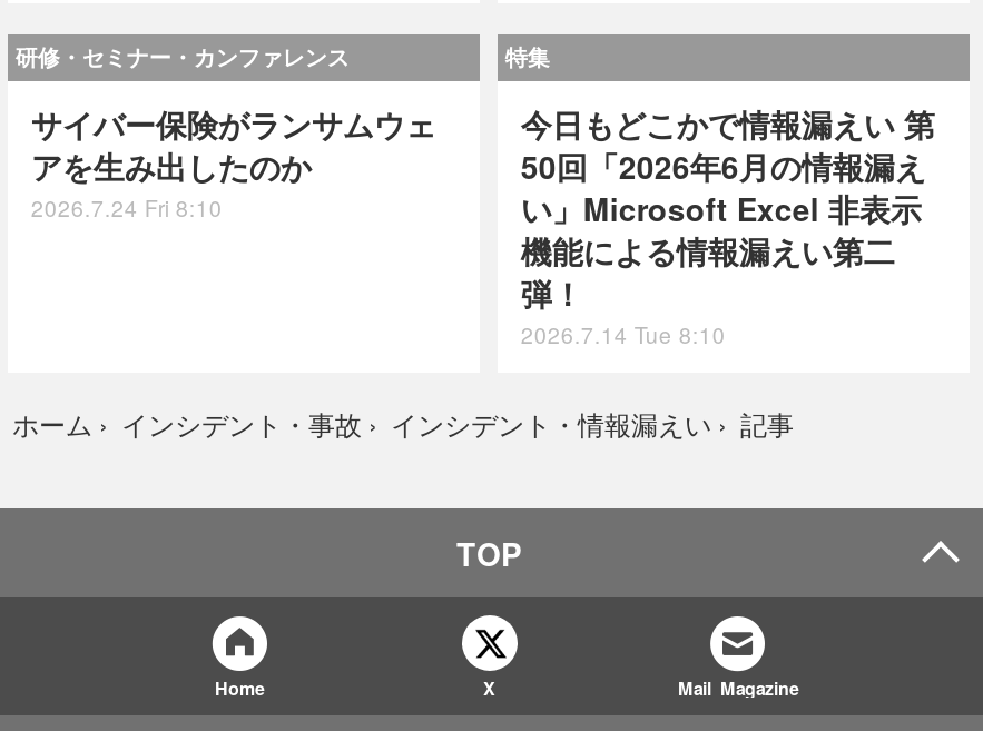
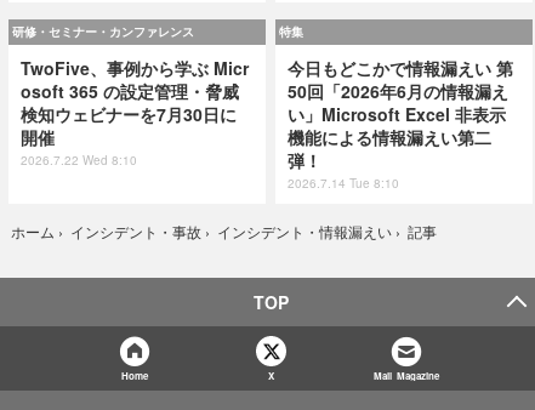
- サイバー保険がランサムウェ
- アを生み出したのか
- 2026.7.24 Fri 8:10
+ TwoFive、事例から学ぶ Micr
+ osoft 365 の設定管理・脅威
+ 検知ウェビナーを7月30日に
+ 開催
+ 2026.7.22 Wed 8:10
